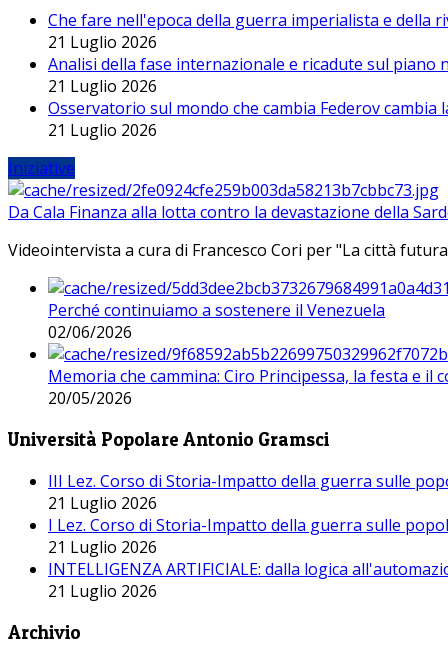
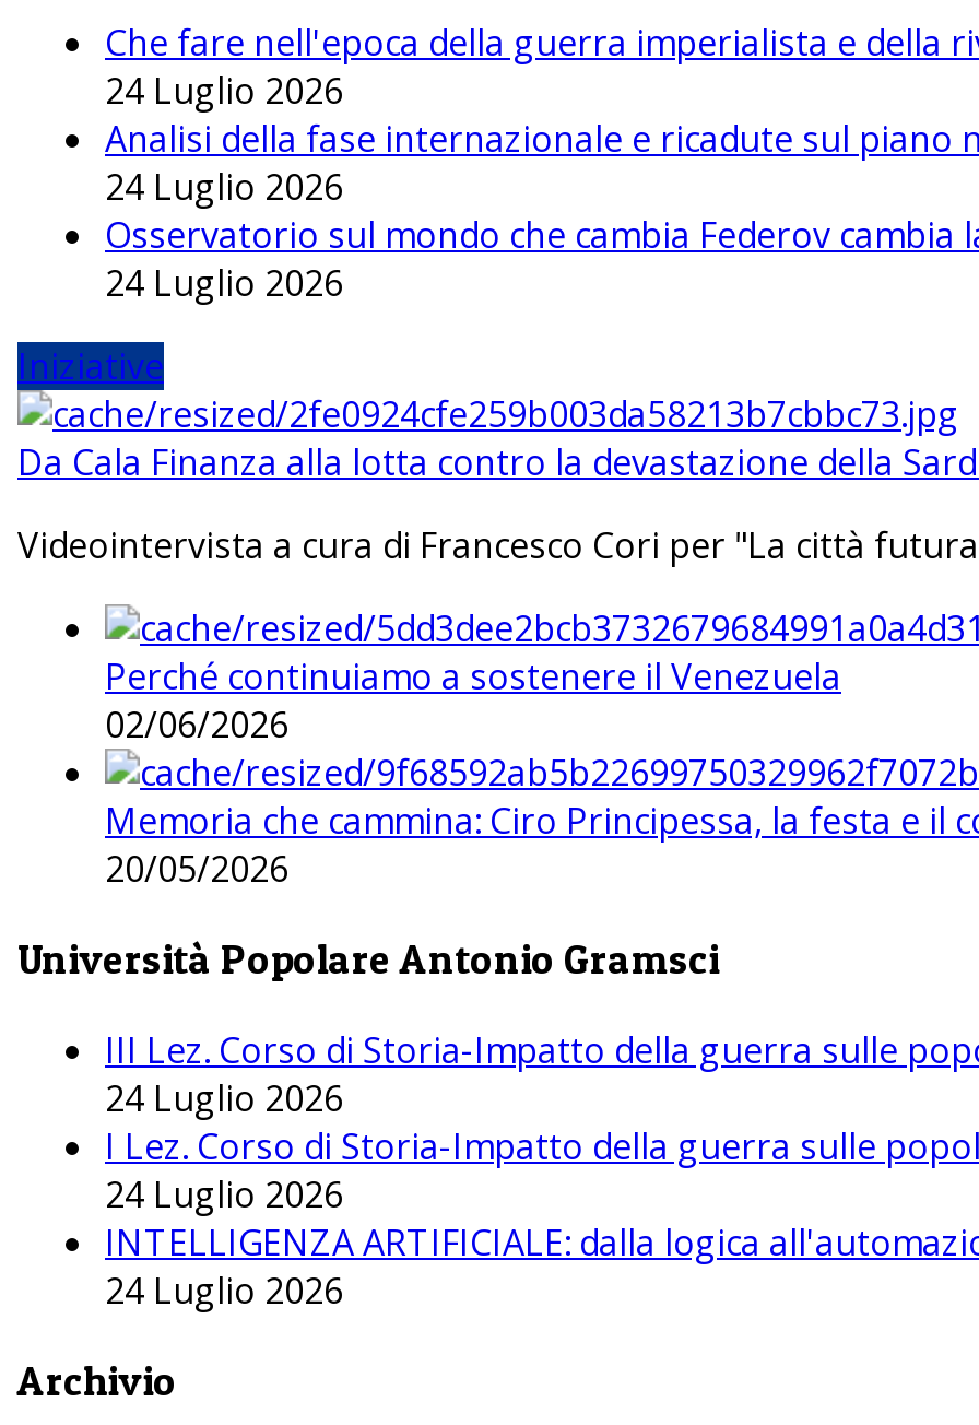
- 21 Luglio 2026
+ 24 Luglio 2026

- 21 Luglio 2026
+ 24 Luglio 2026

- 21 Luglio 2026
+ 24 Luglio 2026

- 21 Luglio 2026
+ 24 Luglio 2026

- 21 Luglio 2026
+ 24 Luglio 2026

- 21 Luglio 2026
+ 24 Luglio 2026
